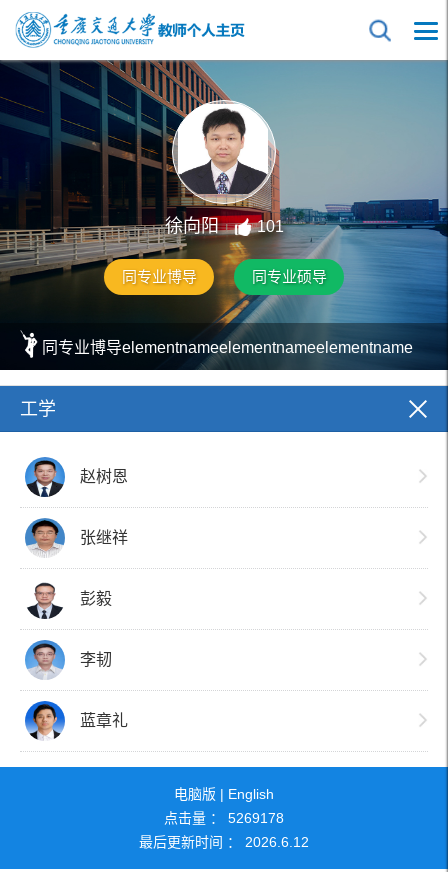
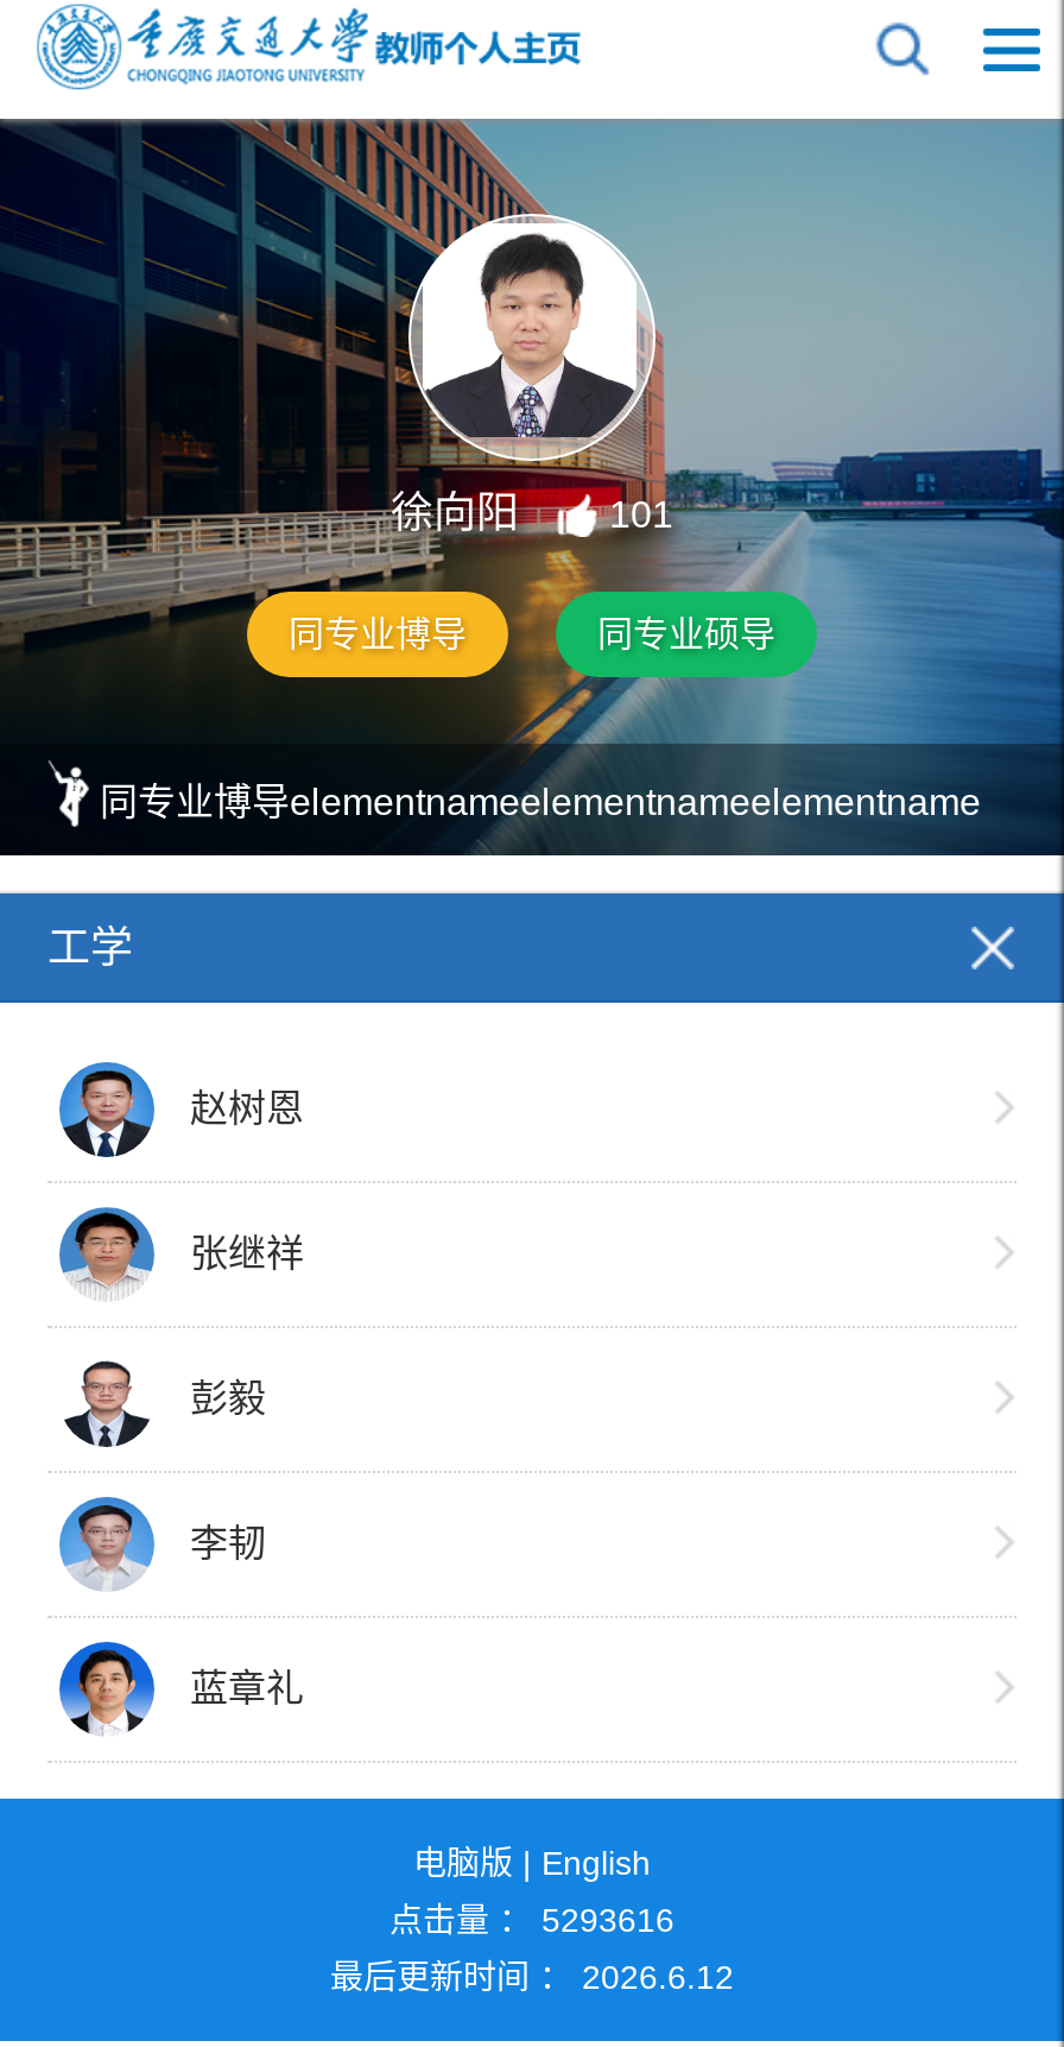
- 点击量 ：5269178
+ 点击量 ：5293616
